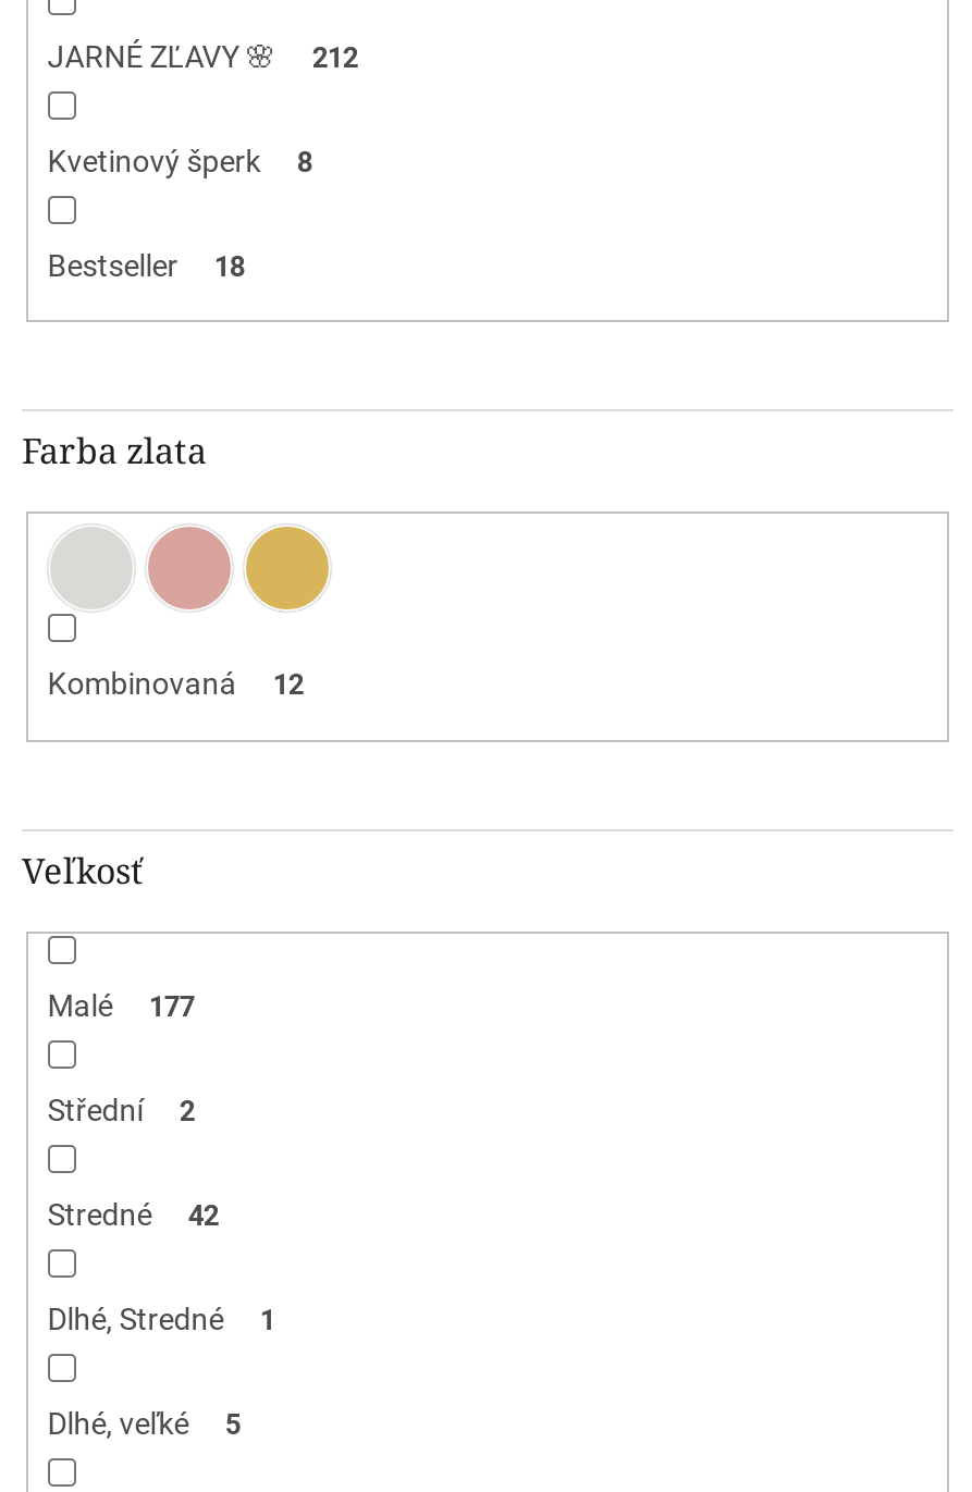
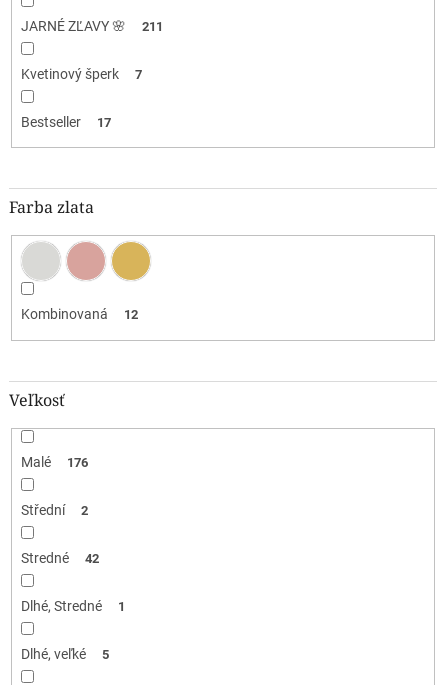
- 212
+ 211

- Kvetinový šperk 8
+ Kvetinový šperk 7

- Bestseller 18
+ Bestseller 17

- Malé 177
+ Malé 176
